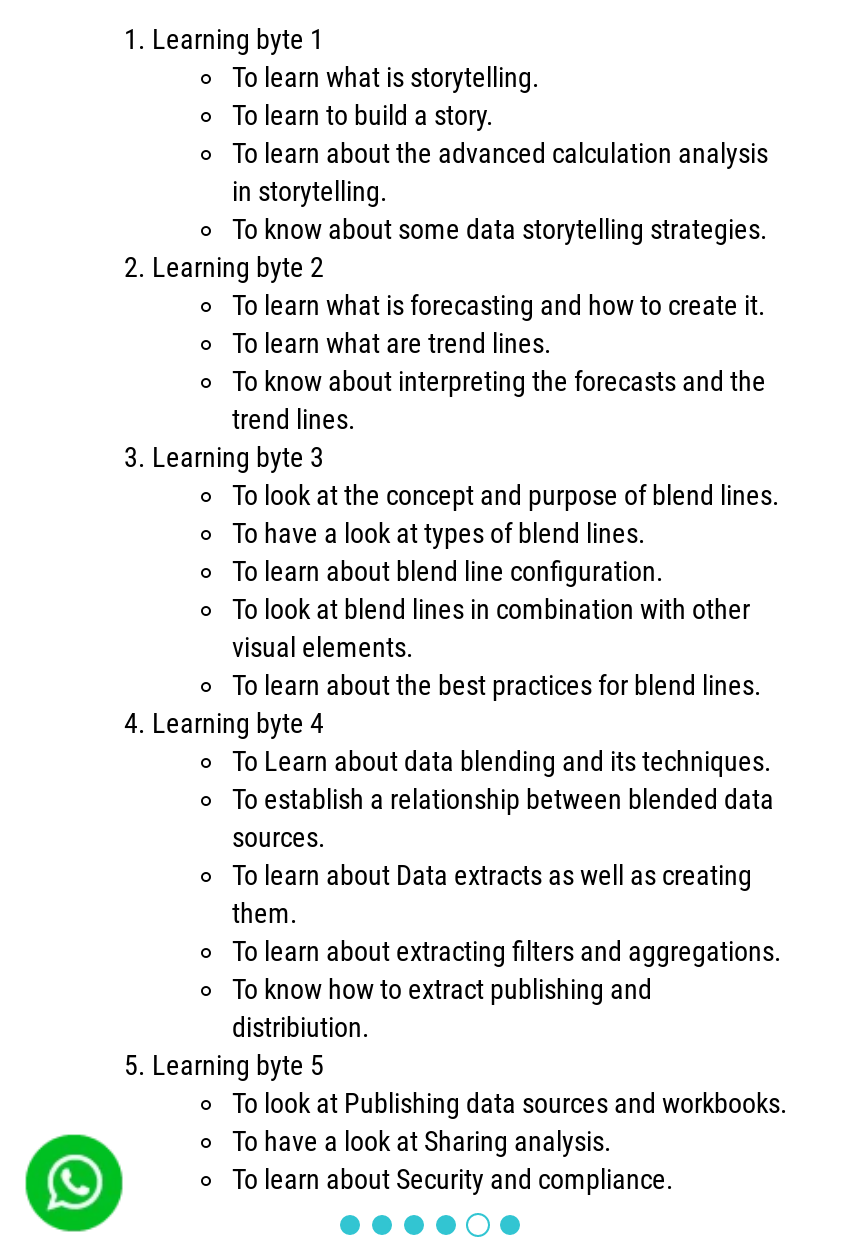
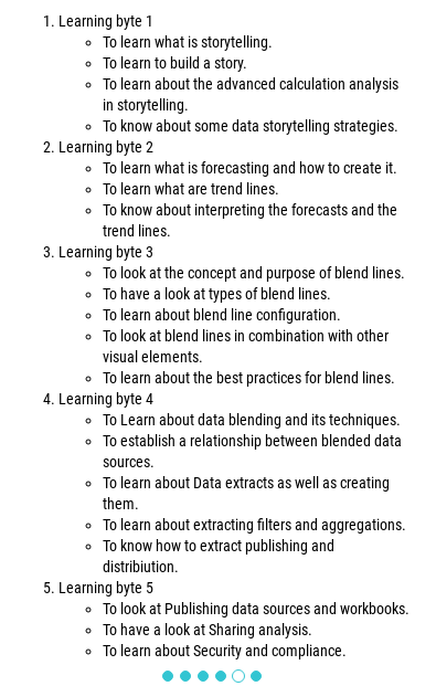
- [image]
